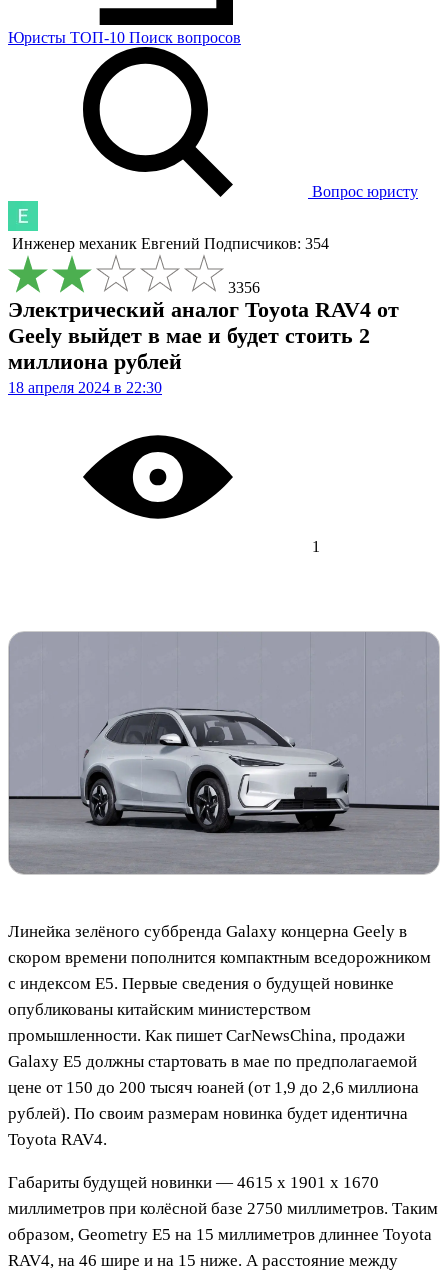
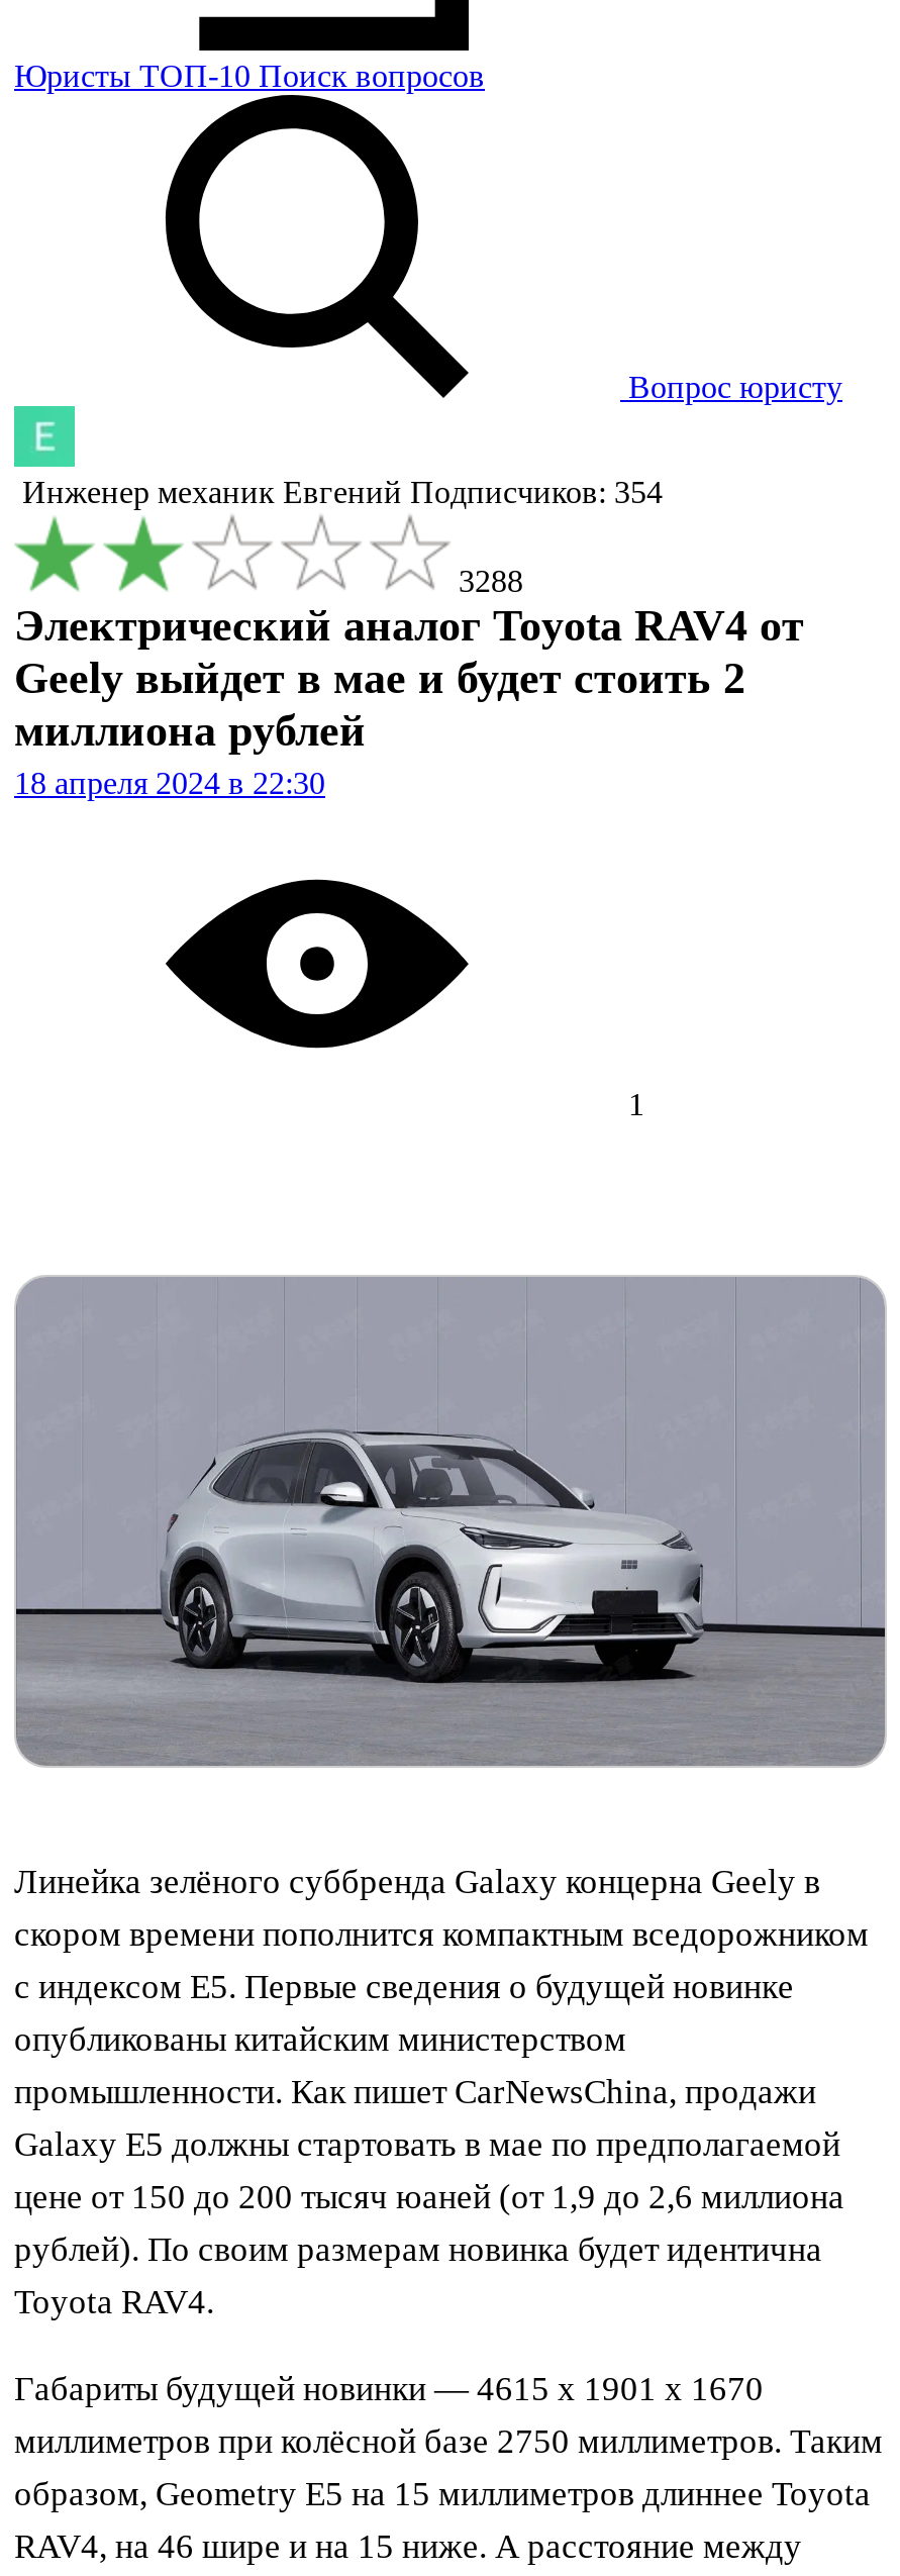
- 3356
+ 3288
